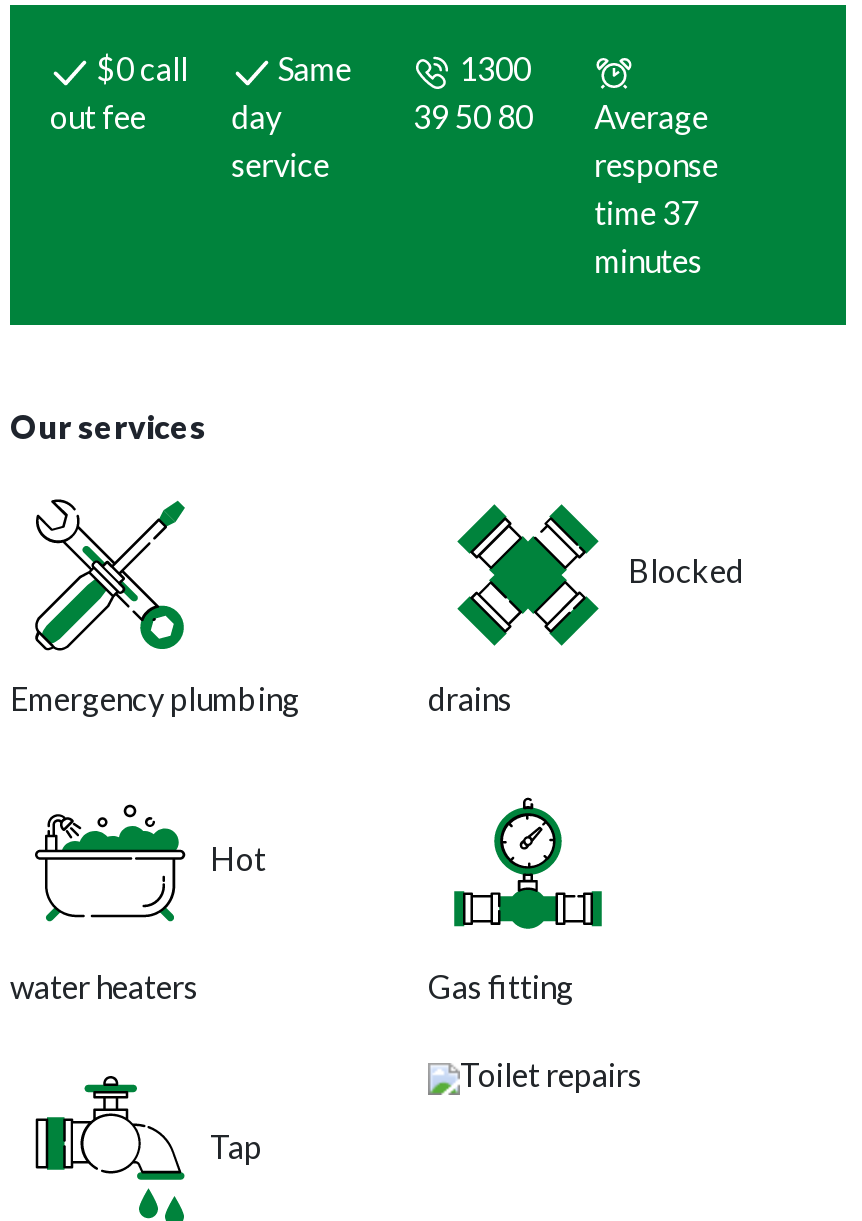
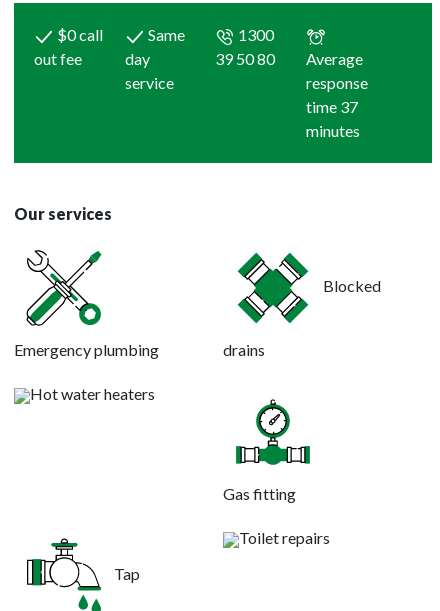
- [image]
